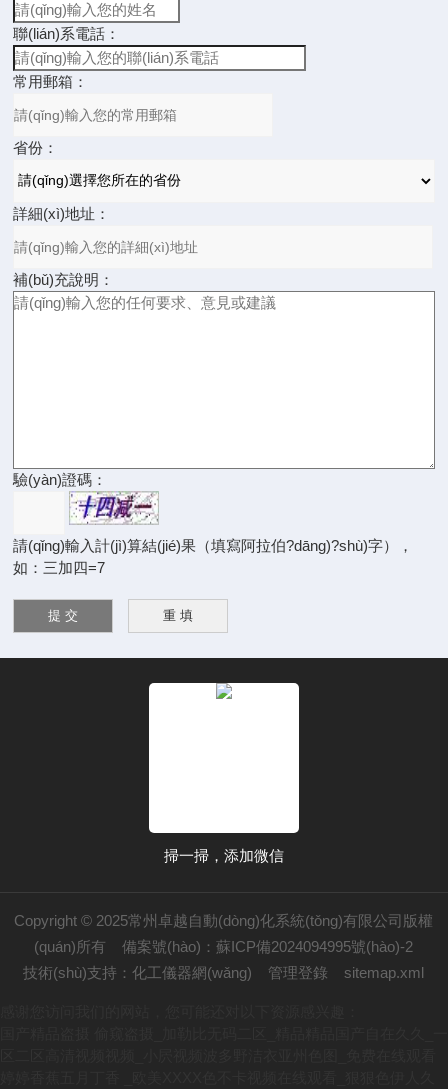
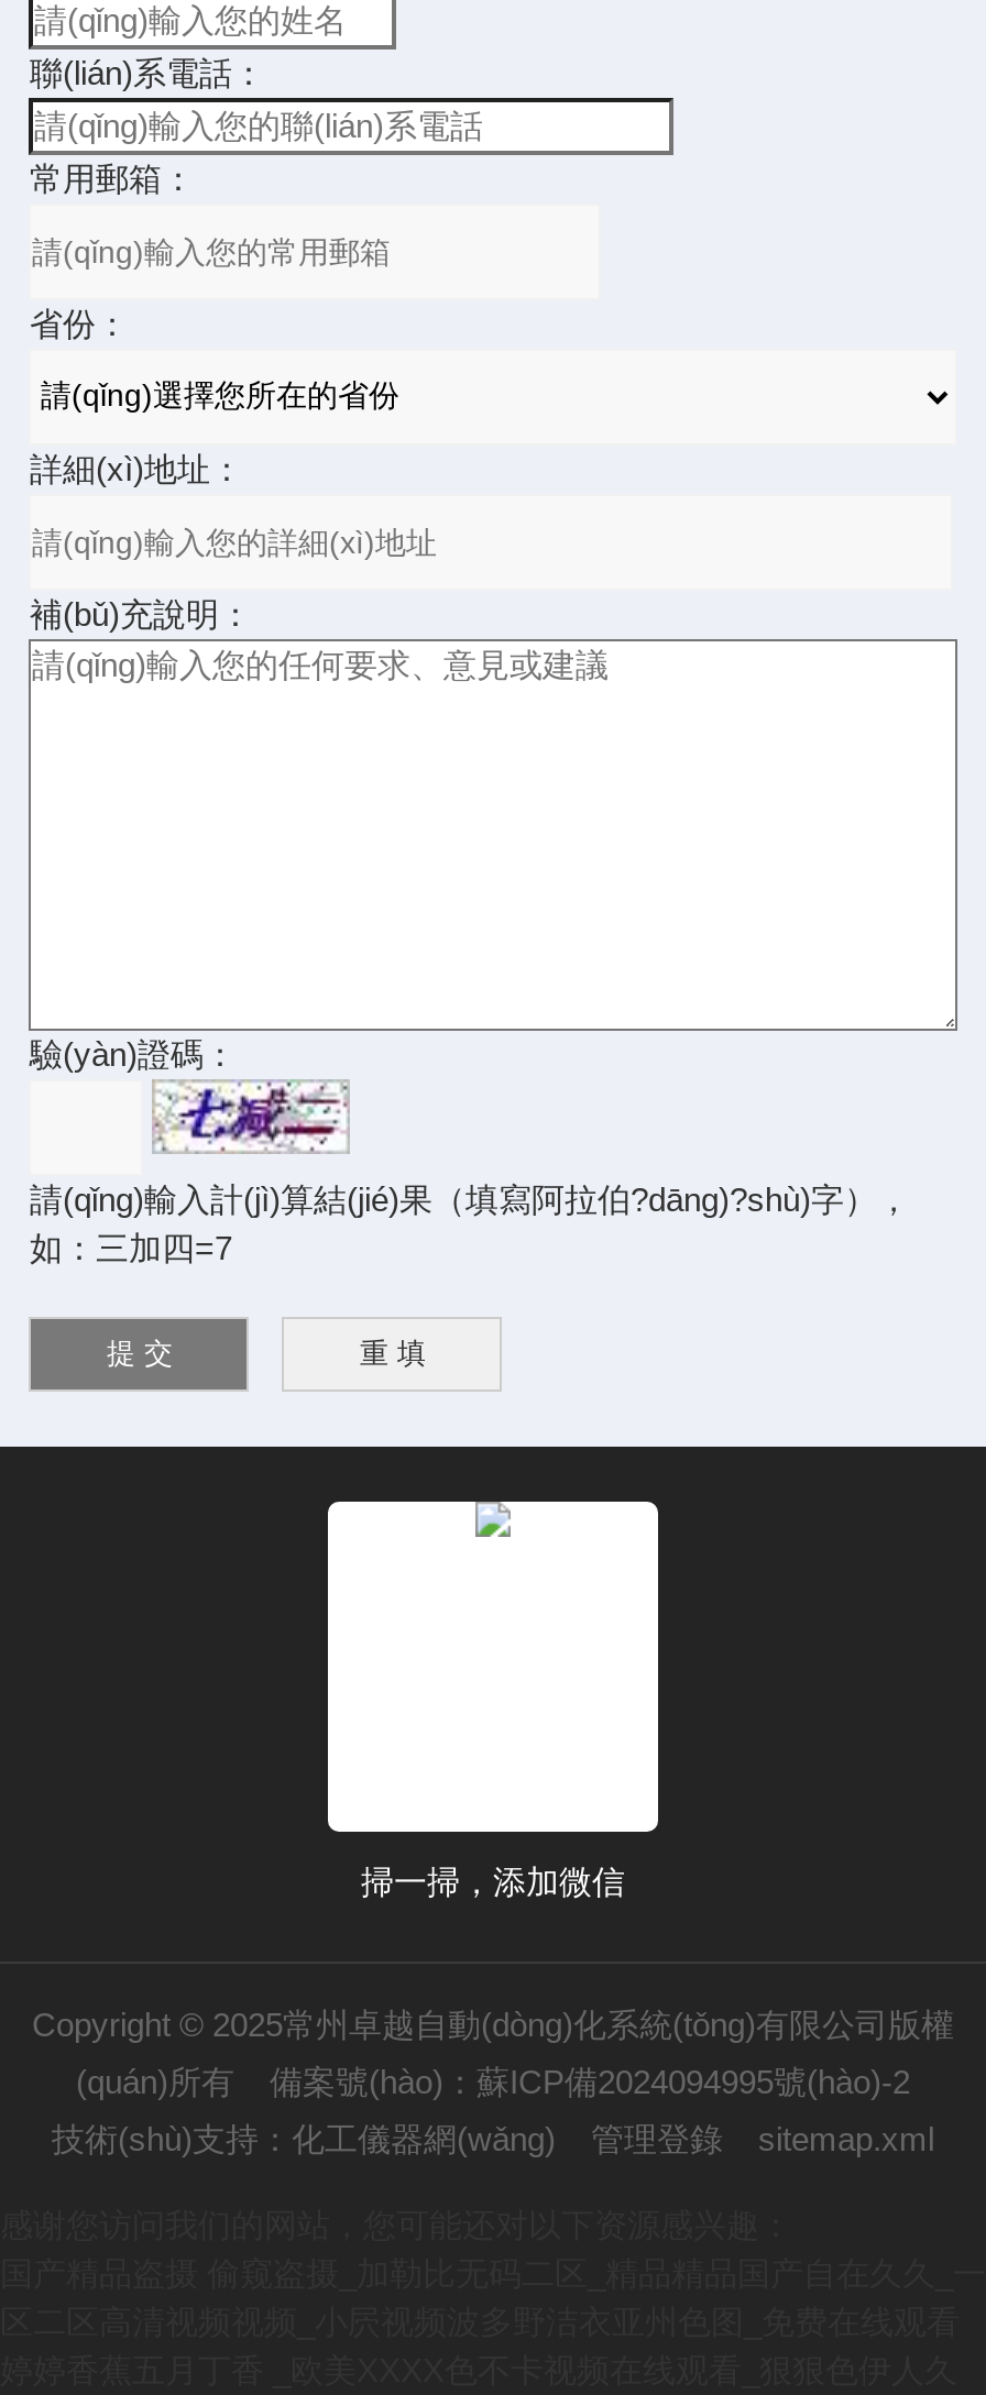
- [image]
+ [image]
